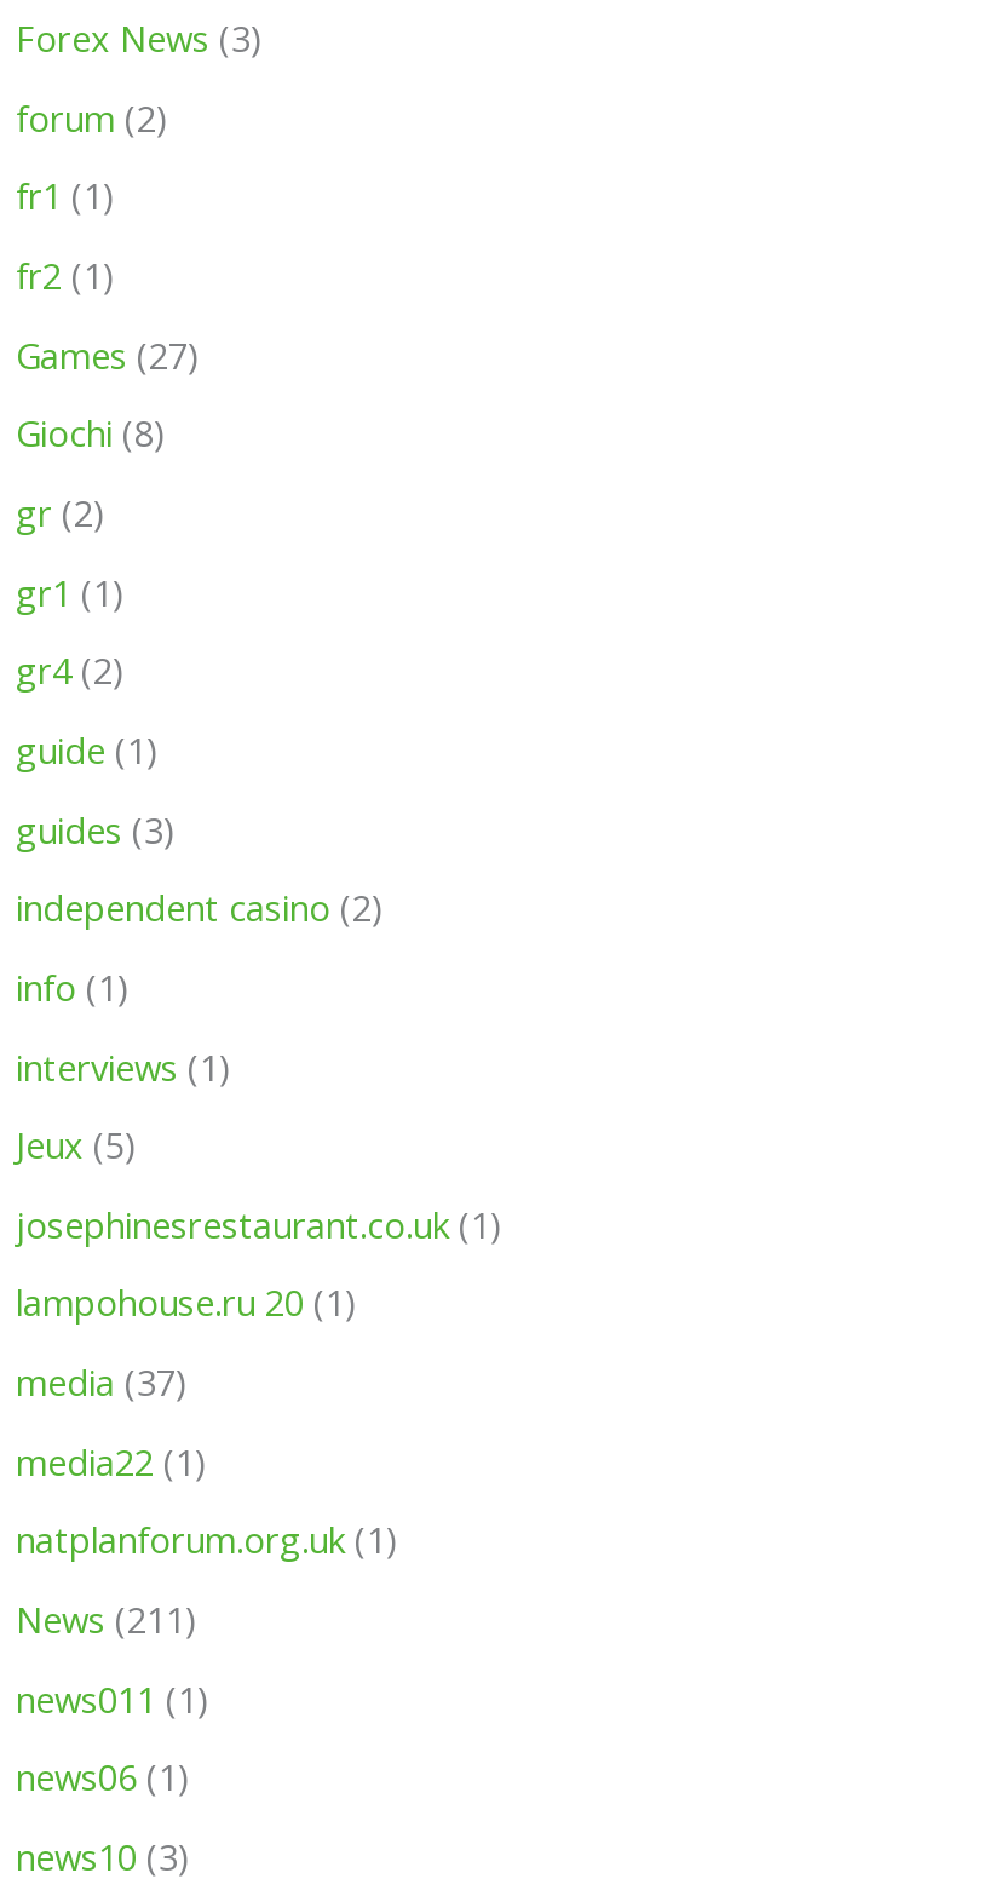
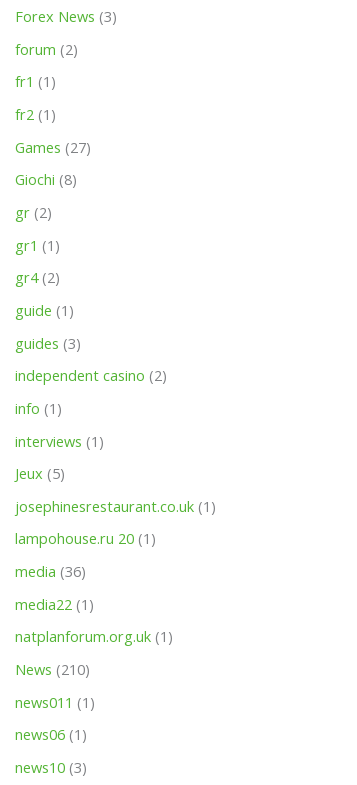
- media (37)
+ media (36)

- News (211)
+ News (210)
